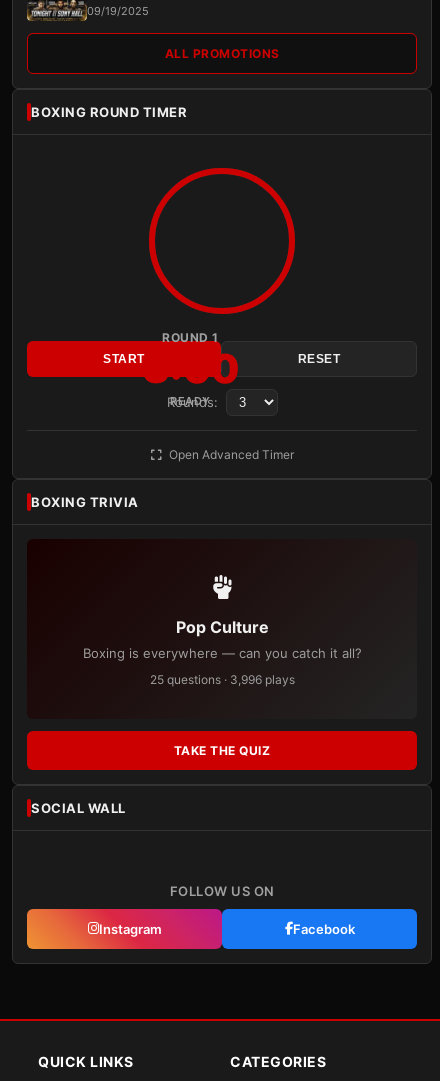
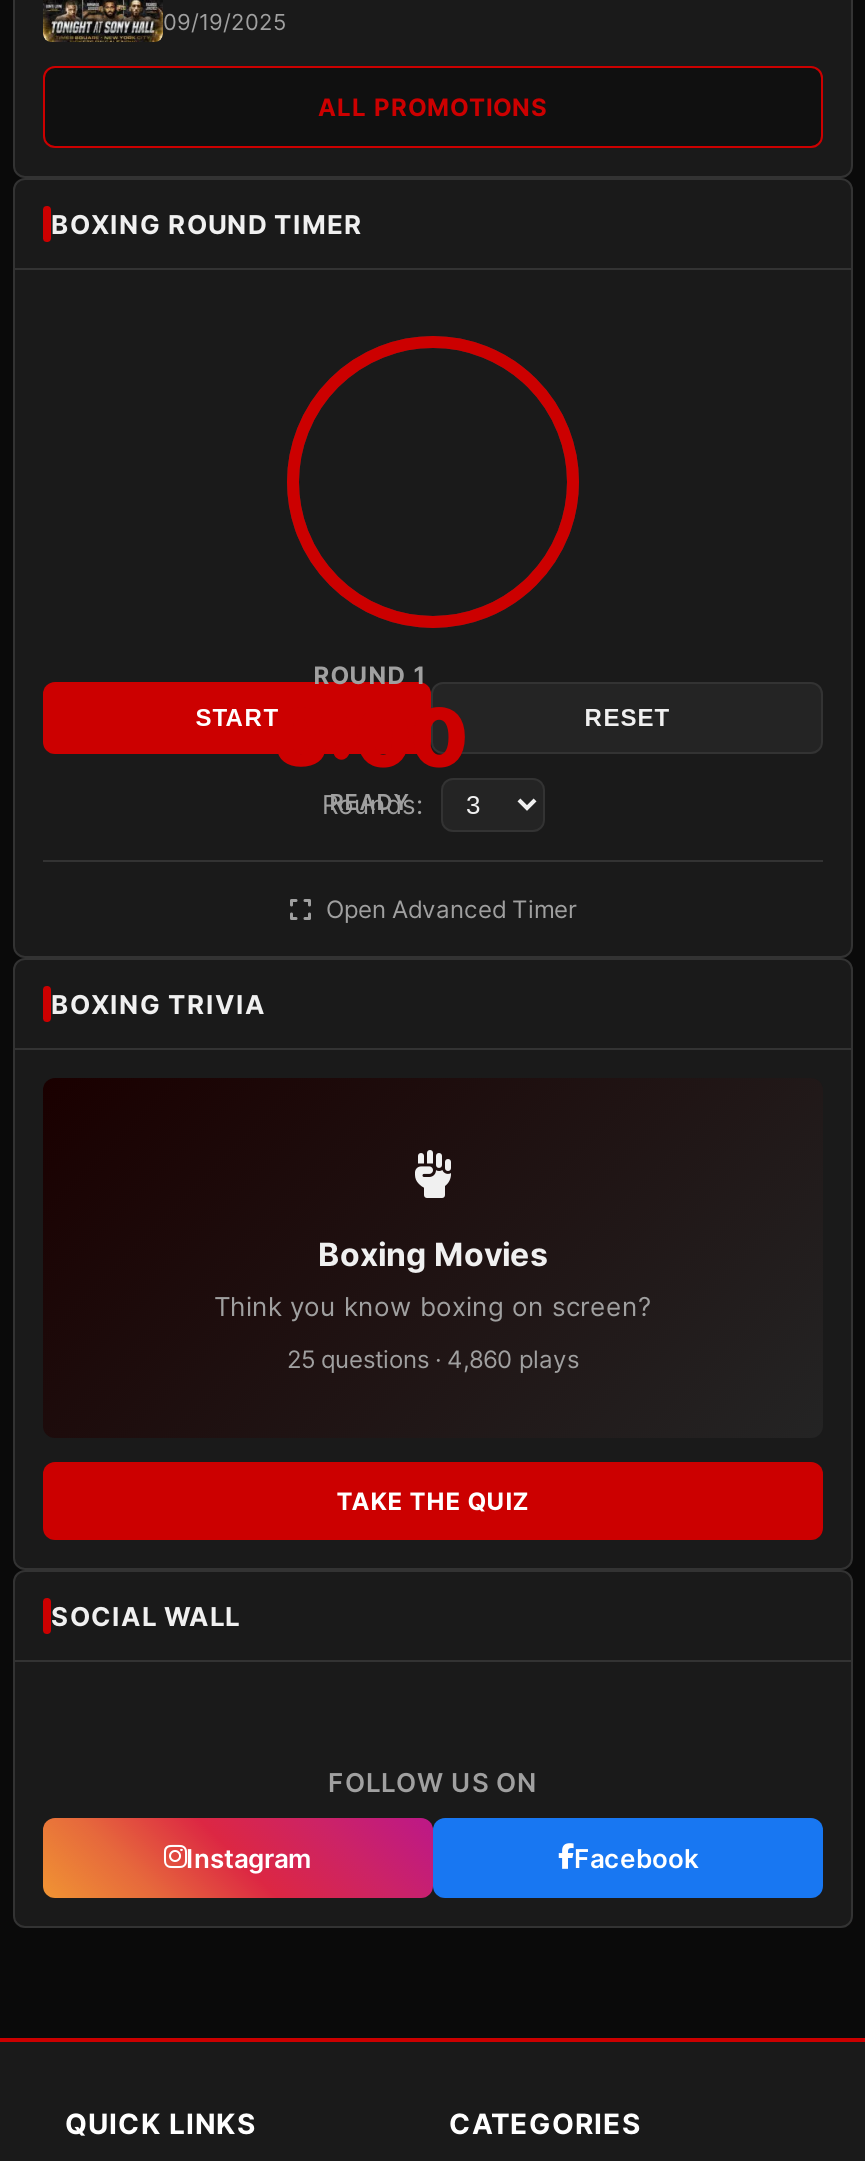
- Pop Culture
- Boxing is everywhere — can you catch it all?
+ Boxing Movies
+ Think you know boxing on screen?

- 25 questions · 3,996 plays
+ 25 questions · 4,860 plays
